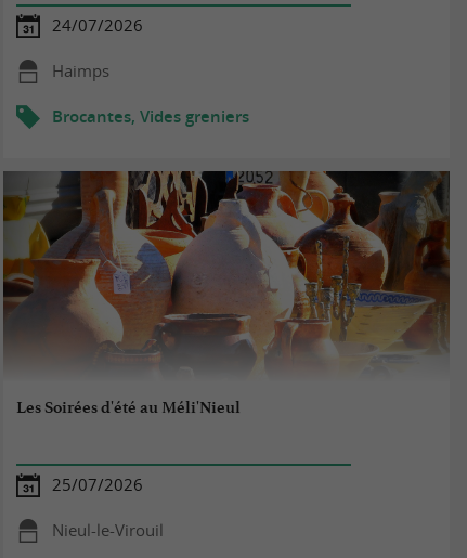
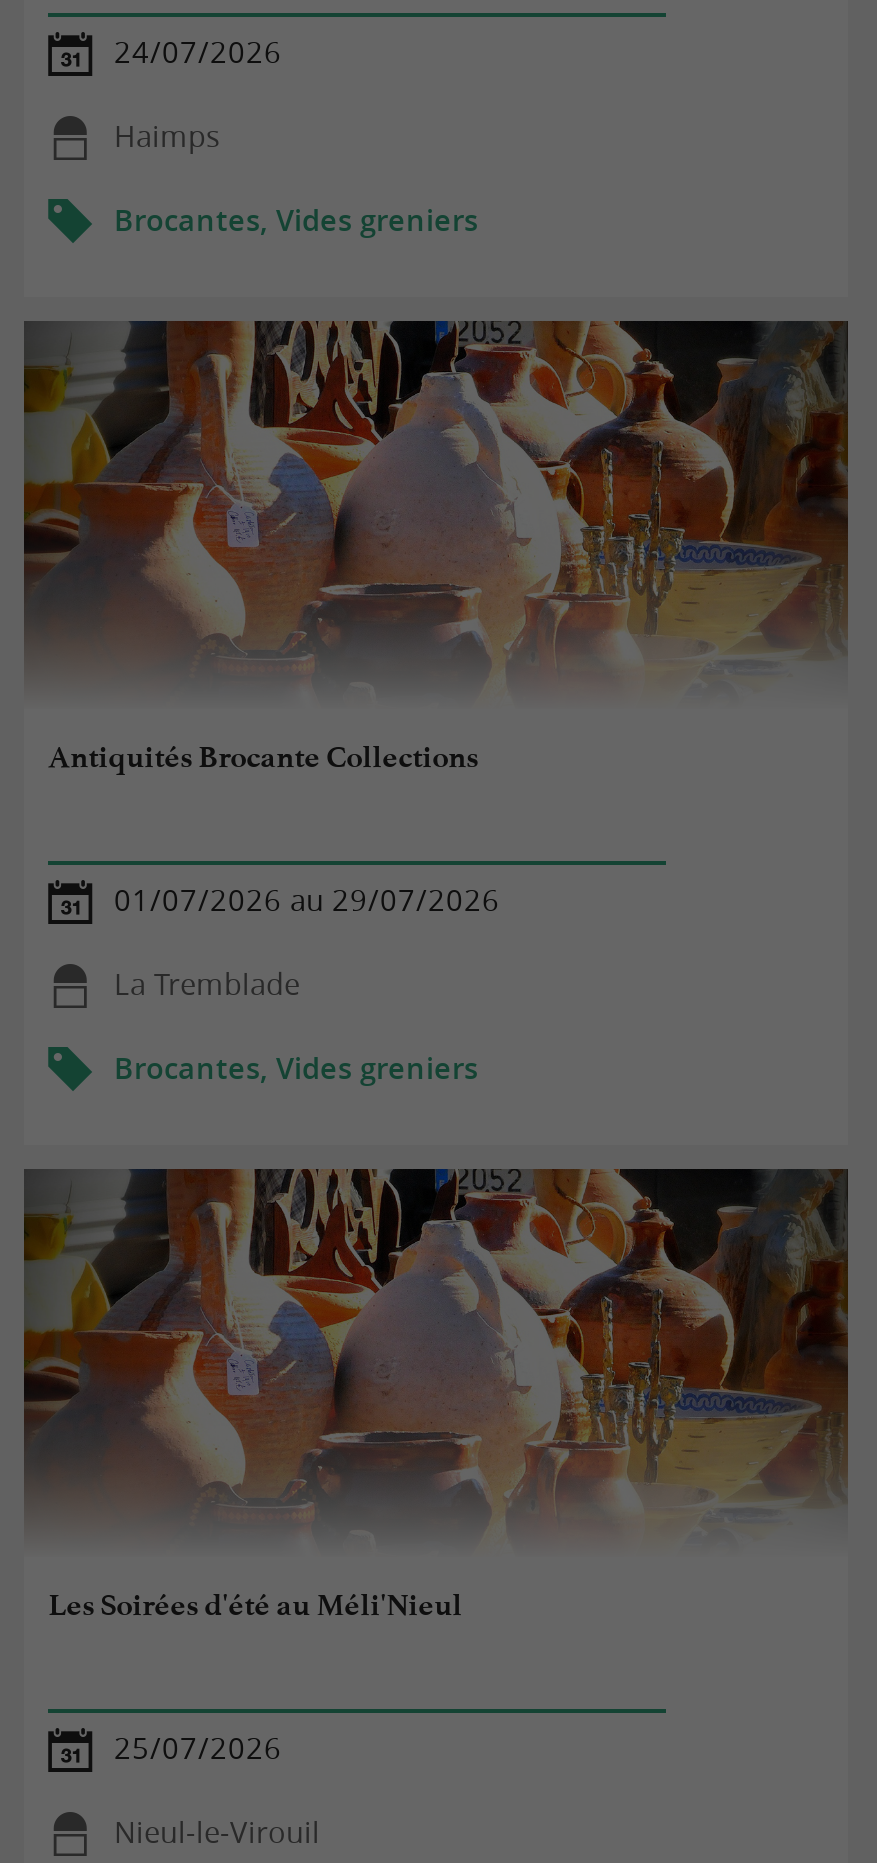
+ Antiquités Brocante Collections

+ 01/07/2026 au 29/07/2026
+ La Tremblade
+ Brocantes, Vides greniers
